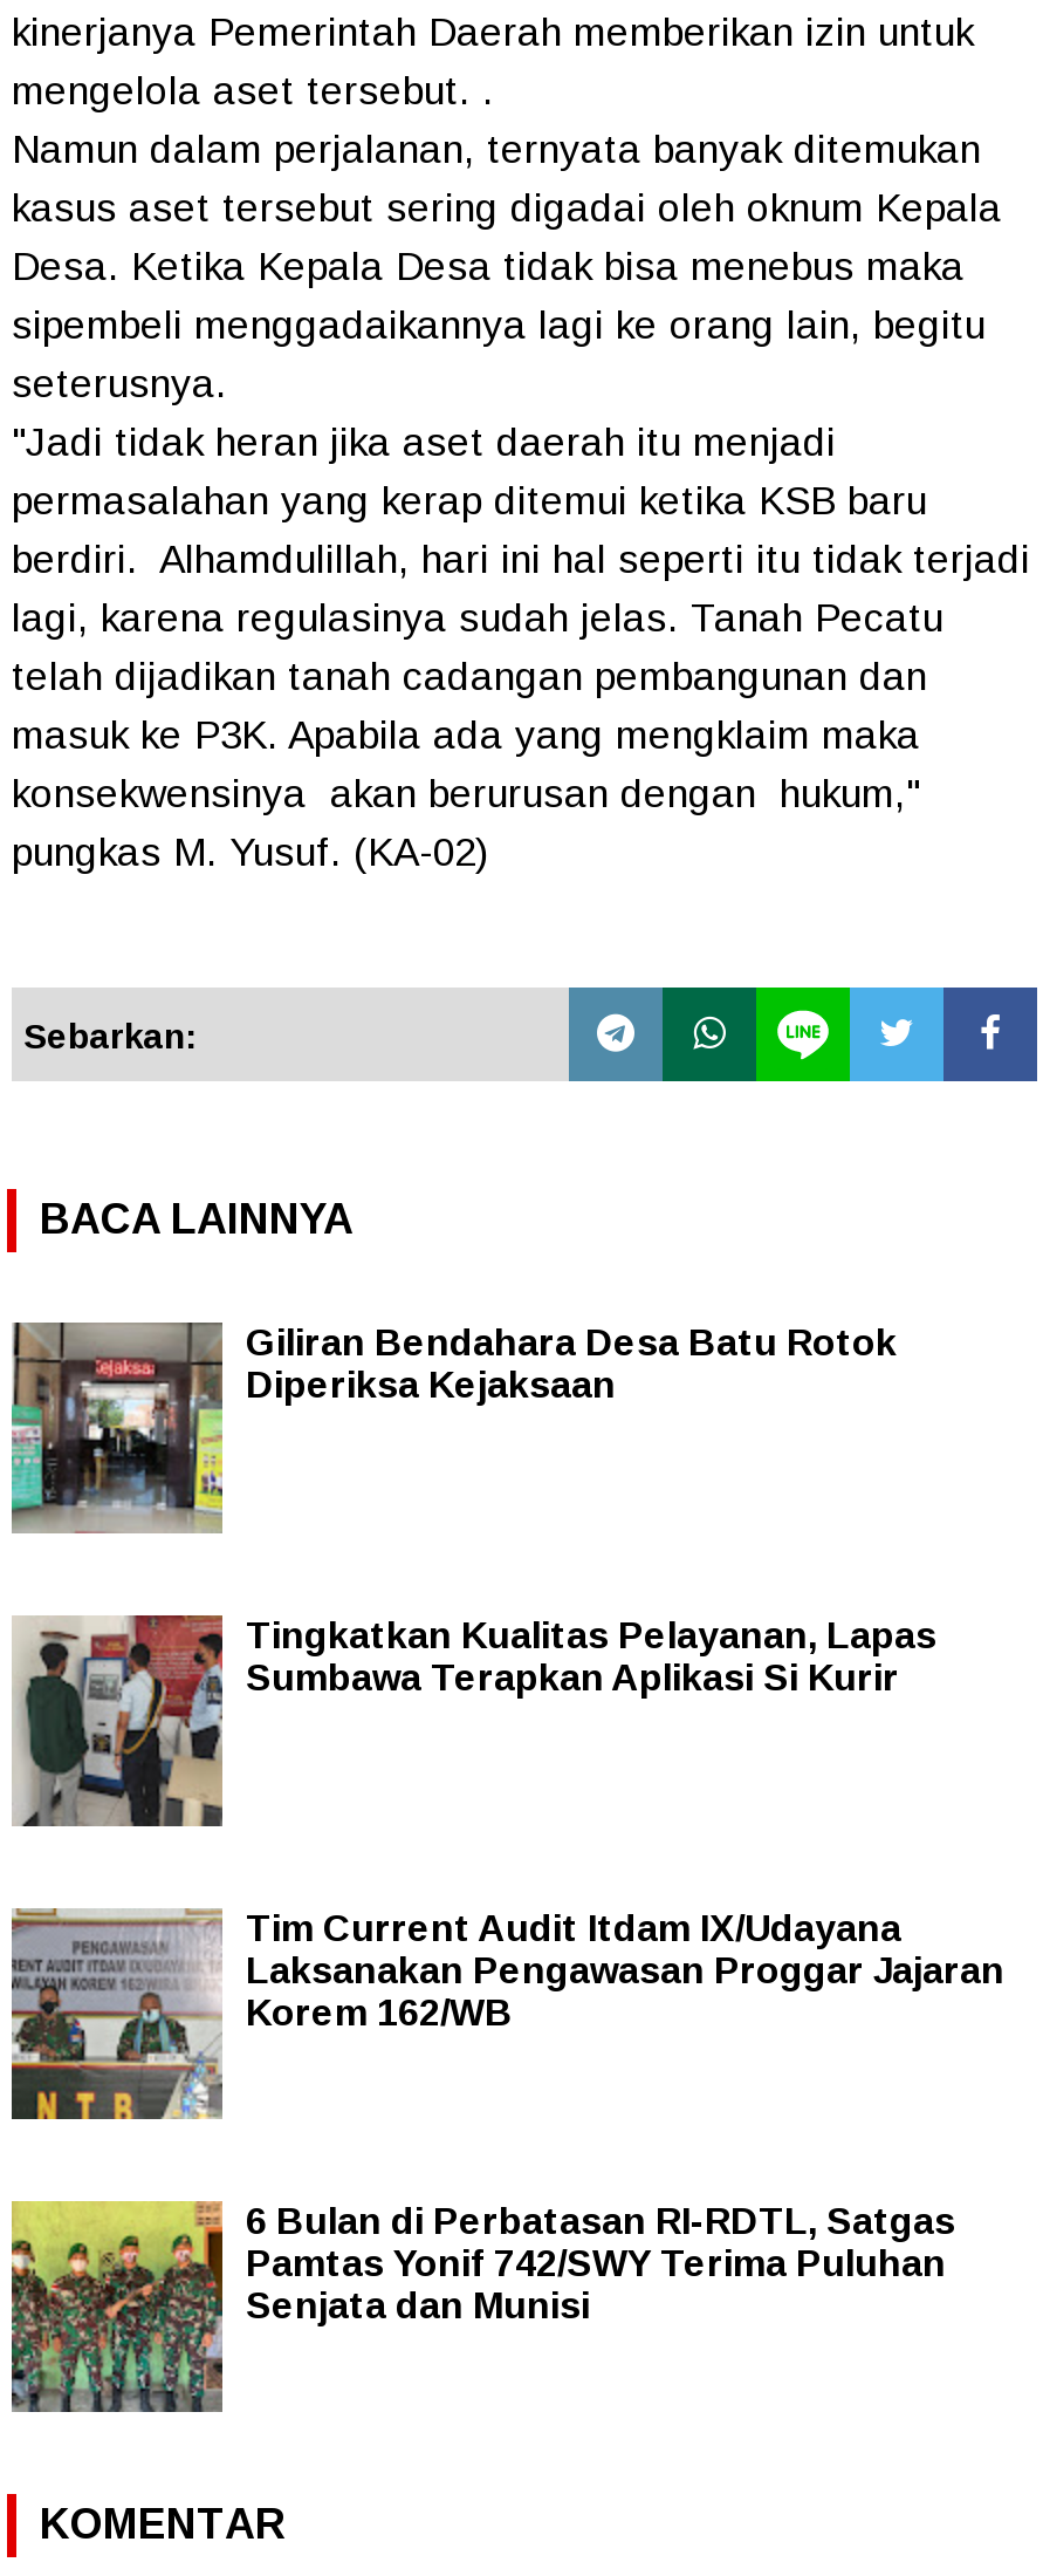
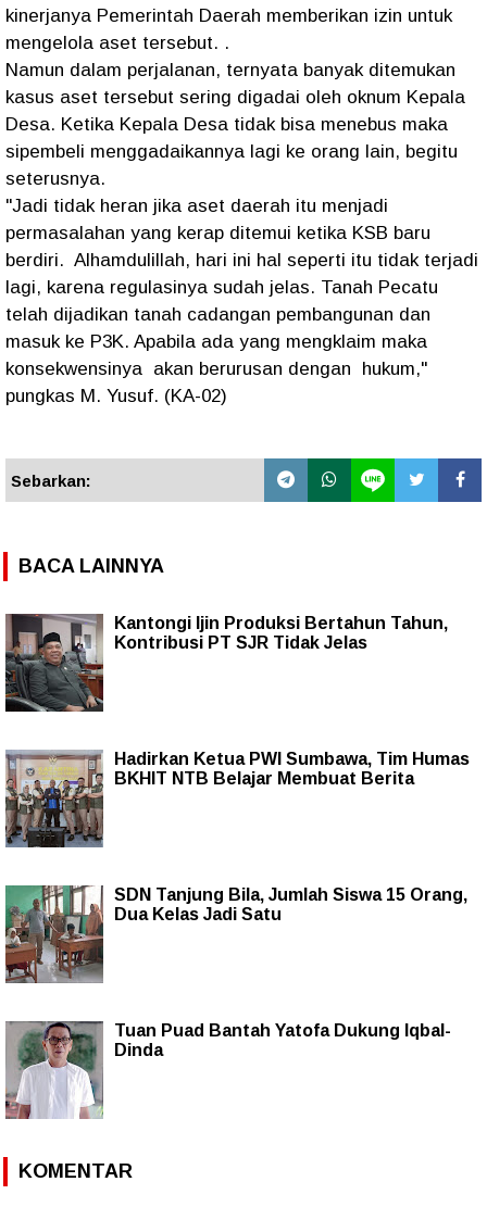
- [image]
- Giliran Bendahara Desa Batu Rotok
- Diperiksa Kejaksaan
+ [image]
+ Kantongi Ijin Produksi Bertahun Tahun,
+ Kontribusi PT SJR Tidak Jelas

- [image]
- Tingkatkan Kualitas Pelayanan, Lapas
- Sumbawa Terapkan Aplikasi Si Kurir
+ [image]
+ Hadirkan Ketua PWI Sumbawa, Tim Humas
+ BKHIT NTB Belajar Membuat Berita

- [image]
- Tim Current Audit Itdam IX/Udayana
- Laksanakan Pengawasan Proggar Jajaran
- Korem 162/WB
+ [image]
+ SDN Tanjung Bila, Jumlah Siswa 15 Orang,
+ Dua Kelas Jadi Satu

- [image]
- 6 Bulan di Perbatasan RI-RDTL, Satgas
- Pamtas Yonif 742/SWY Terima Puluhan
- Senjata dan Munisi
+ [image]
+ Tuan Puad Bantah Yatofa Dukung Iqbal-
+ Dinda
